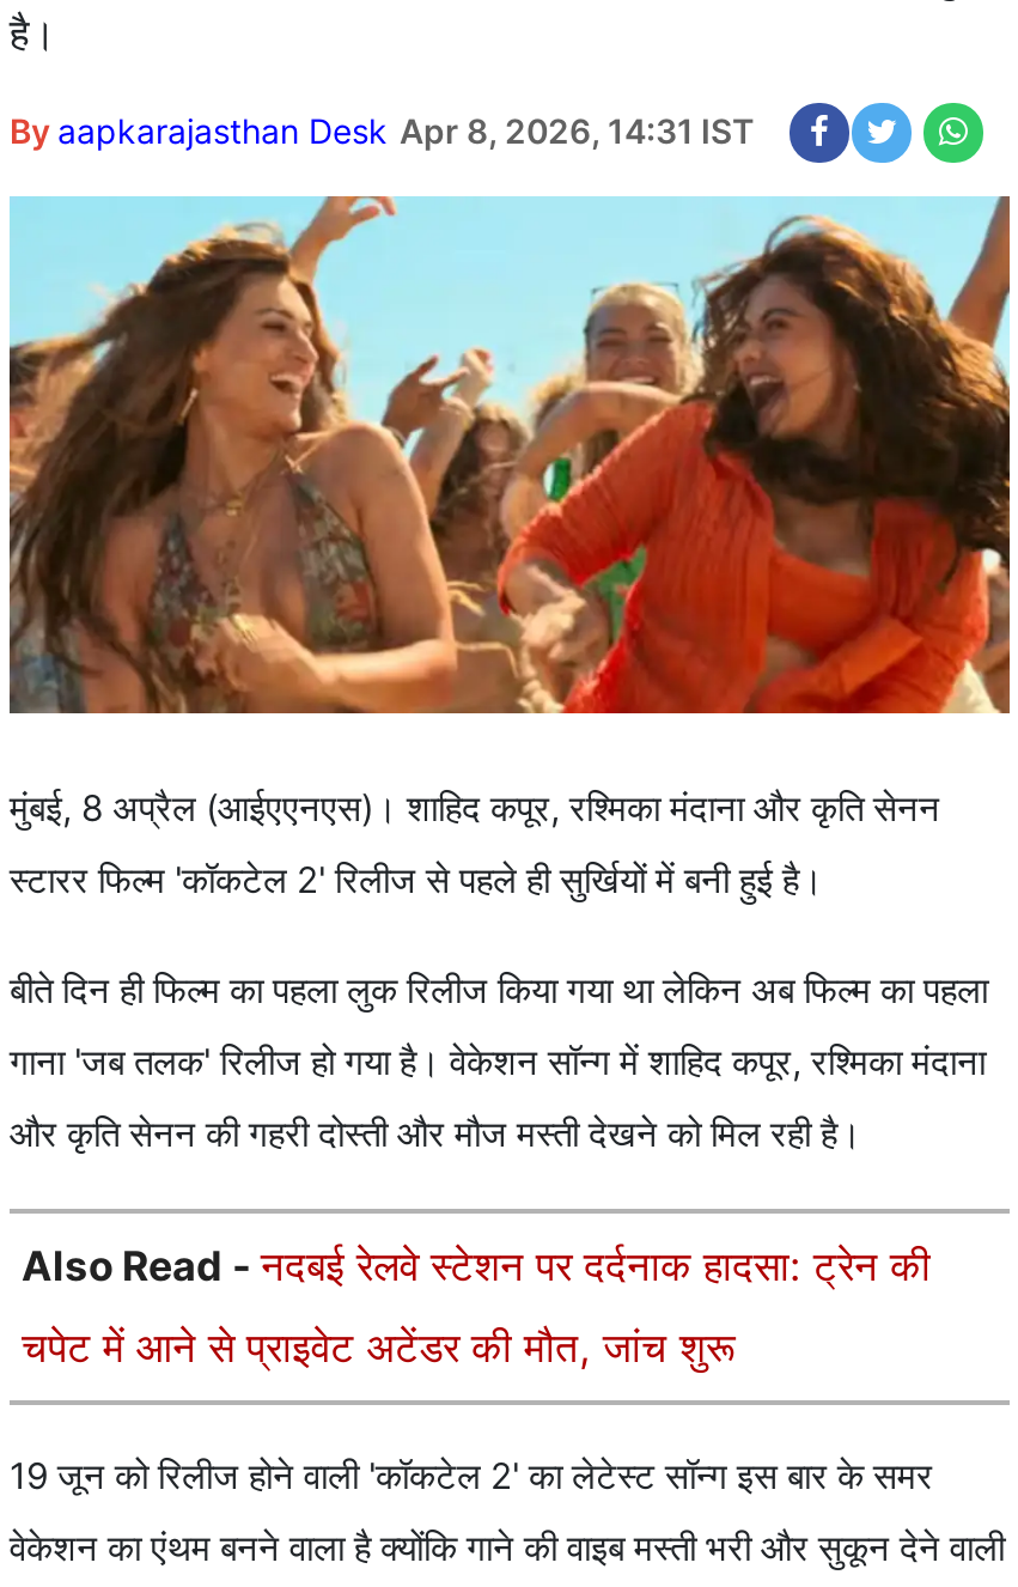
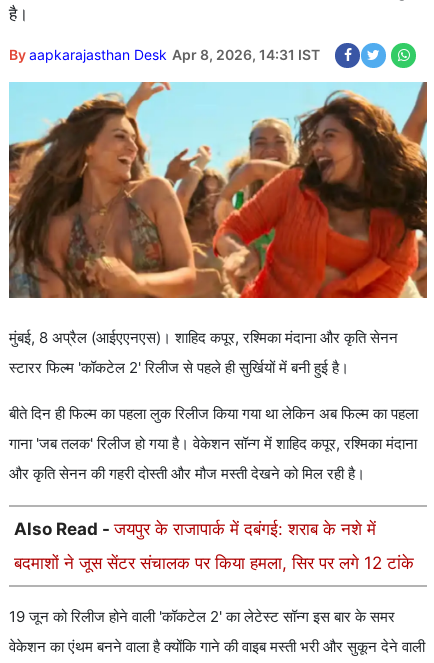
- Also Read - नदबई रेलवे स्टेशन पर दर्दनाक हादसा: ट्रेन की
+ Also Read - जयपुर के राजापार्क में दबंगई: शराब के नशे में

- चपेट में आने से प्राइवेट अटेंडर की मौत, जांच शुरू
+ बदमाशों ने जूस सेंटर संचालक पर किया हमला, सिर पर लगे 12 टांके
